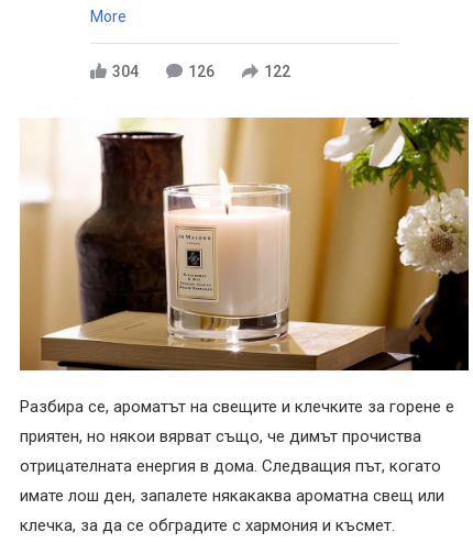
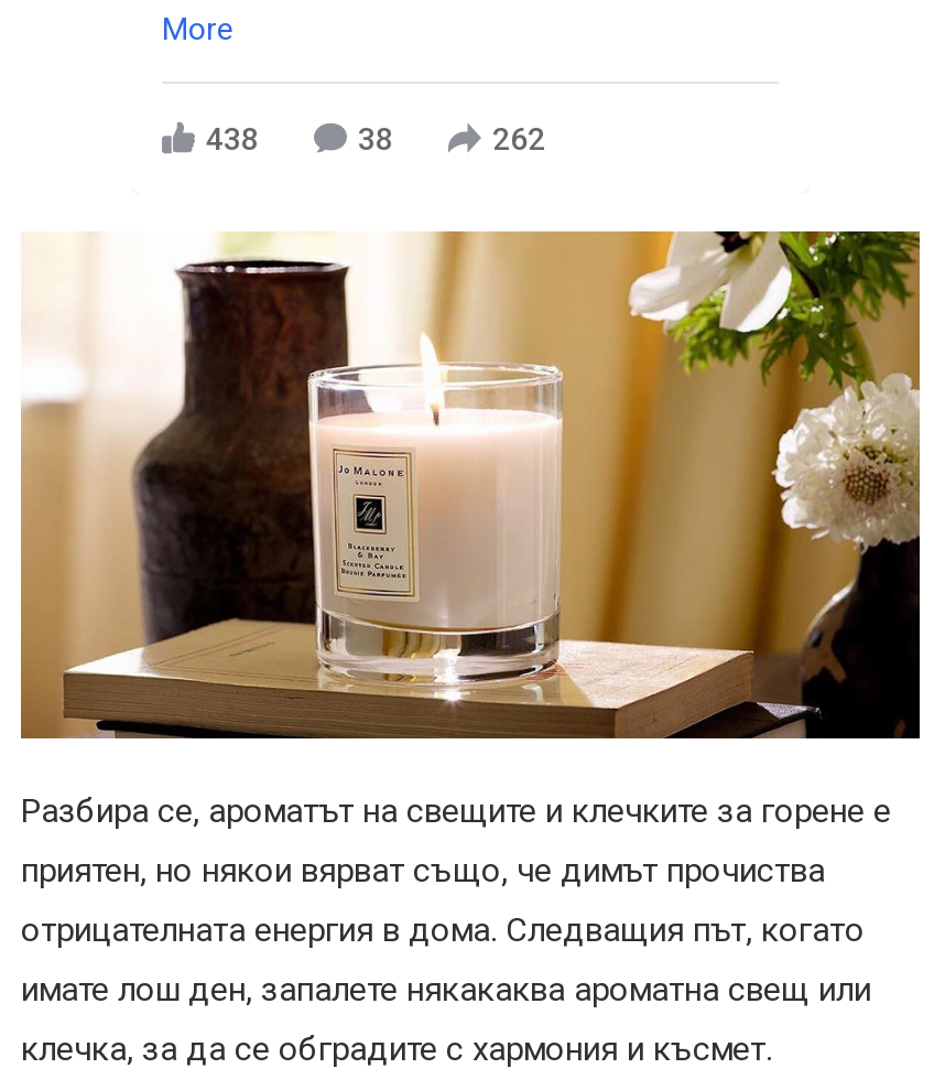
- 304
+ 438

- 126
+ 38

- 122
+ 262
